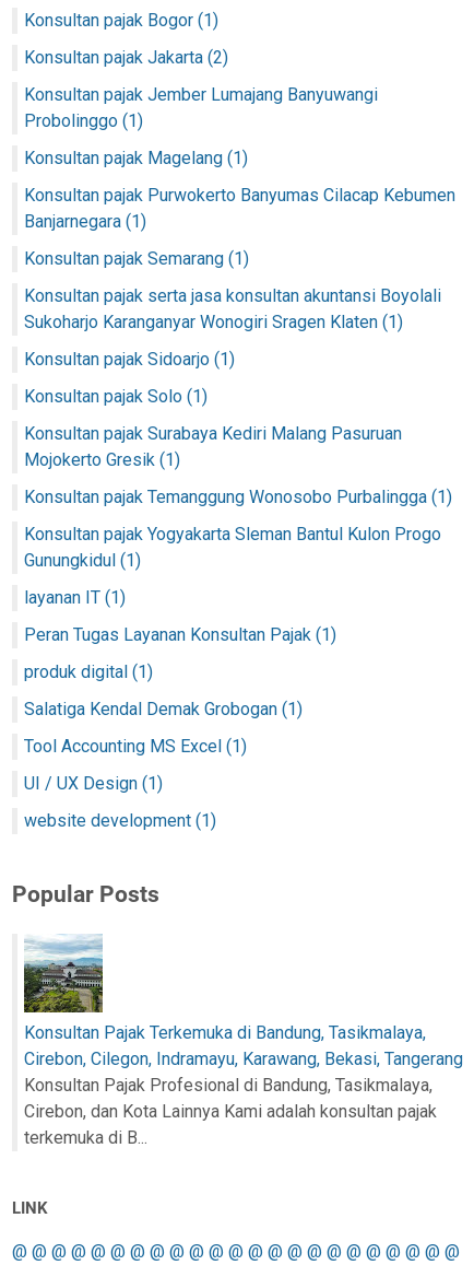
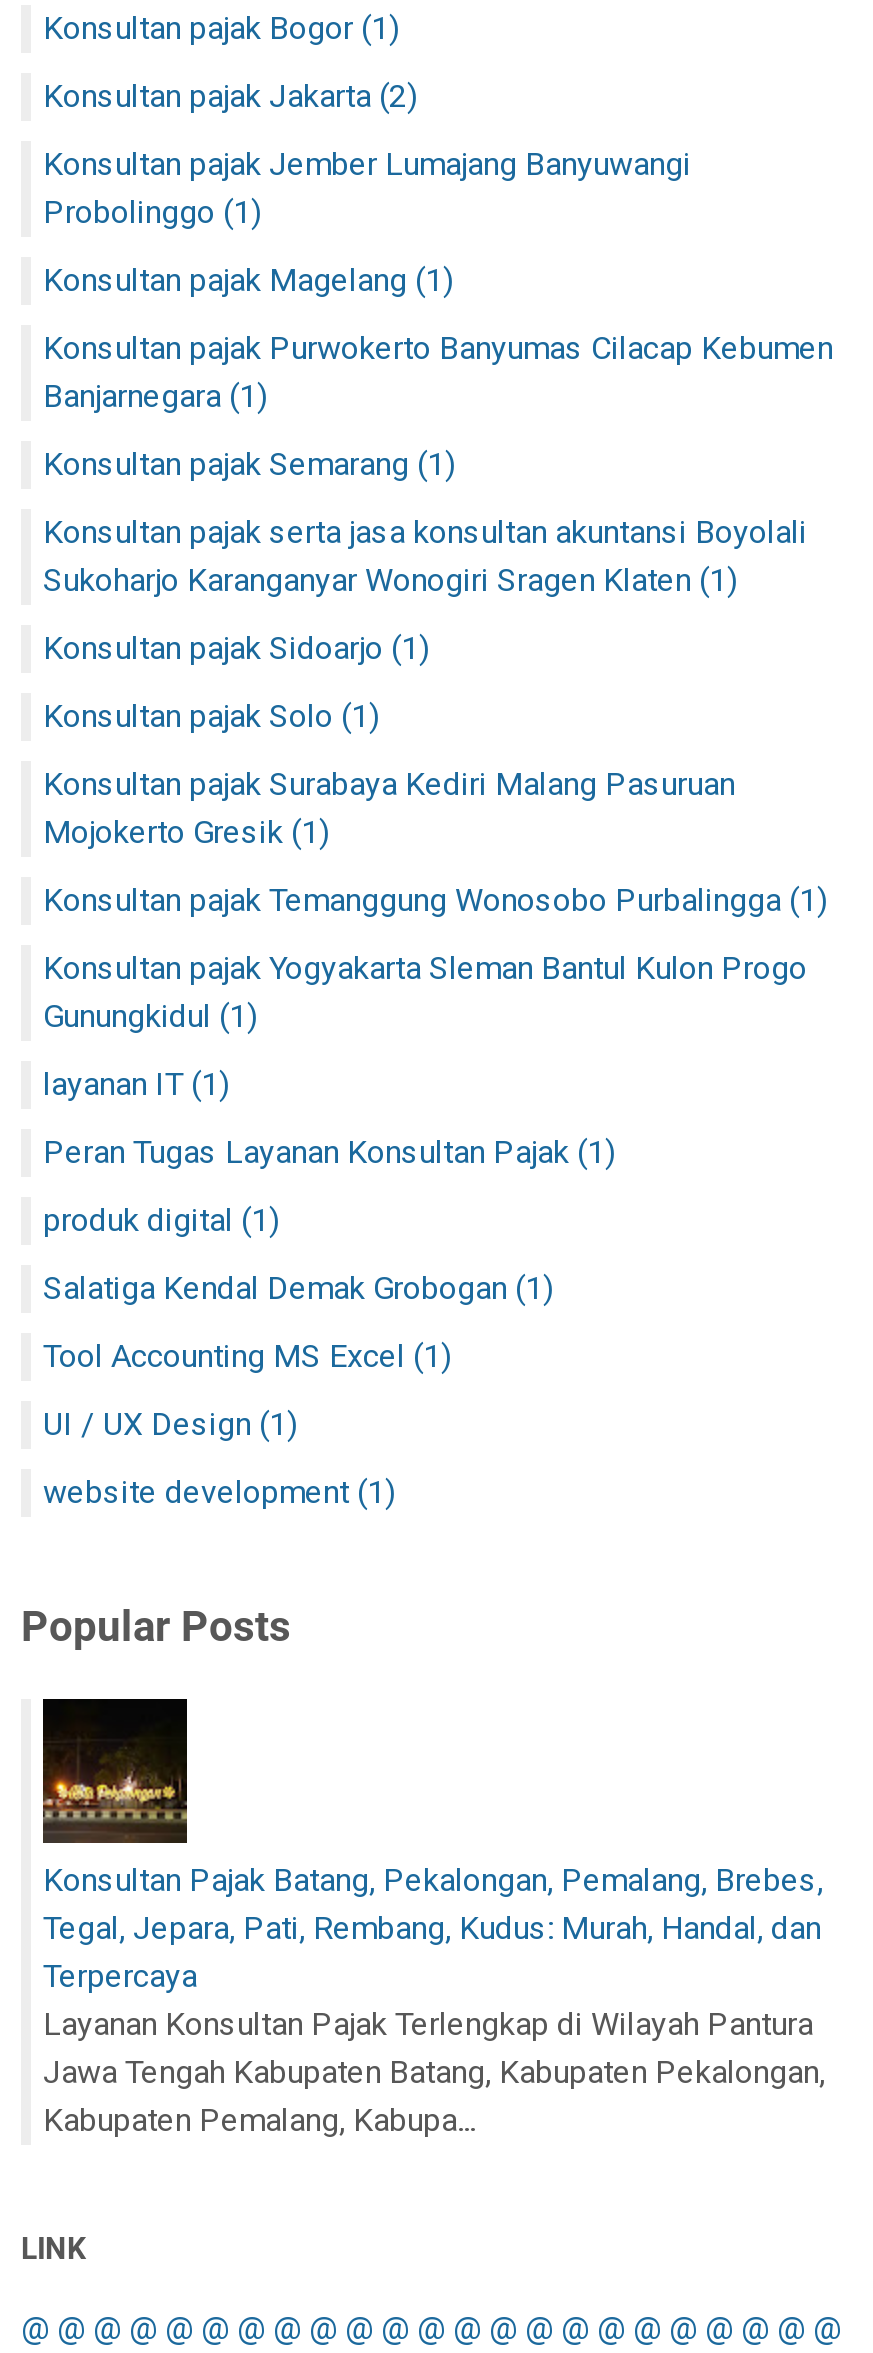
- [image]
- Konsultan Pajak Terkemuka di Bandung, Tasikmalaya,
- Cirebon, Cilegon, Indramayu, Karawang, Bekasi, Tangerang
- Konsultan Pajak Profesional di Bandung, Tasikmalaya,
- Cirebon, dan Kota Lainnya Kami adalah konsultan pajak
- terkemuka di B...
+ [image]
+ Konsultan Pajak Batang, Pekalongan, Pemalang, Brebes,
+ Tegal, Jepara, Pati, Rembang, Kudus: Murah, Handal, dan
+ Terpercaya
+ Layanan Konsultan Pajak Terlengkap di Wilayah Pantura
+ Jawa Tengah Kabupaten Batang, Kabupaten Pekalongan,
+ Kabupaten Pemalang, Kabupa...
